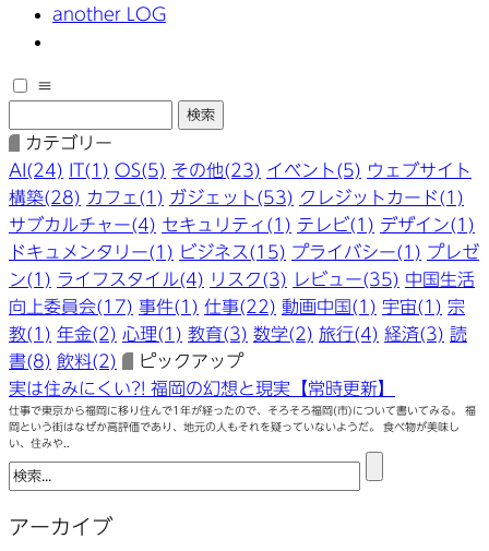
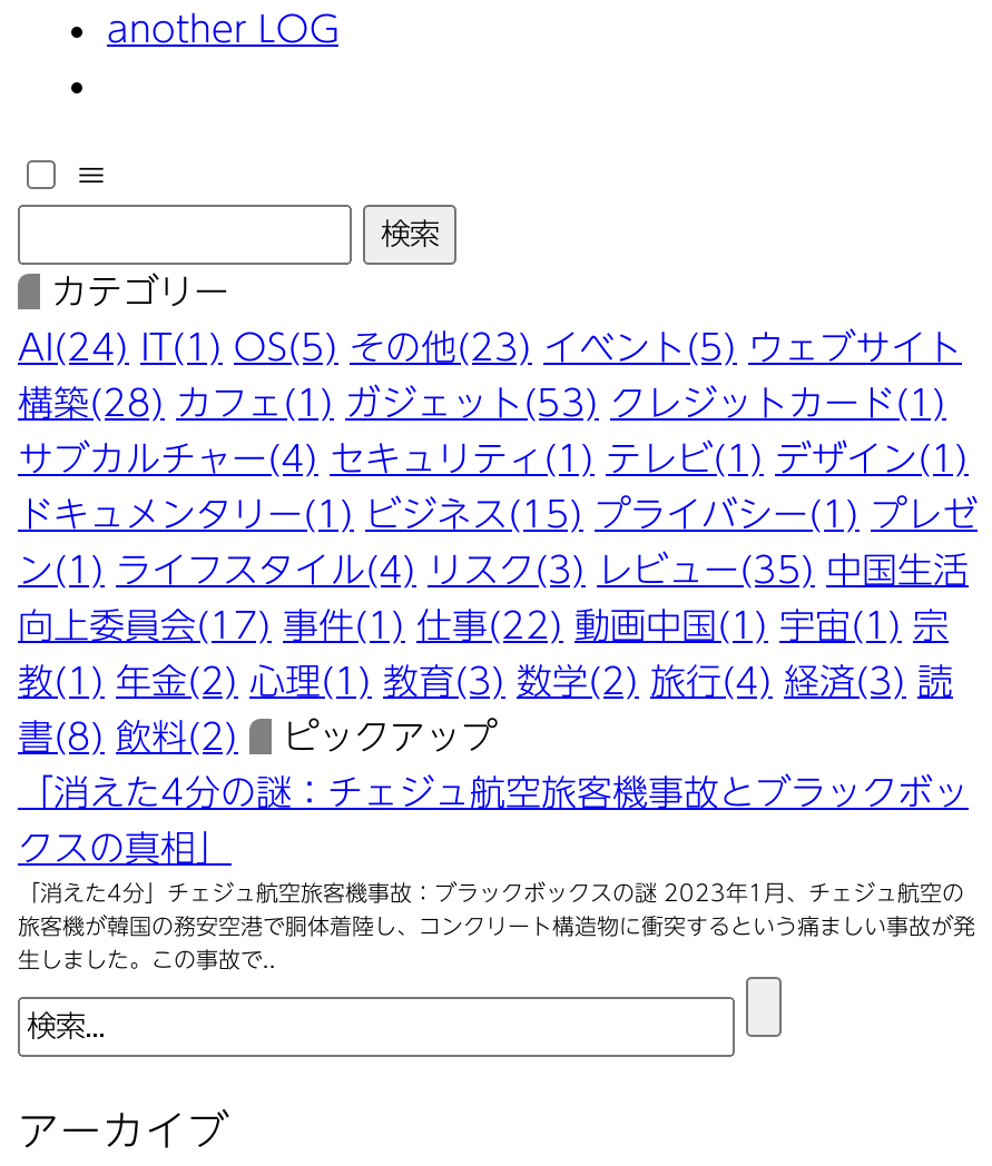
- 実は住みにくい?! 福岡の幻想と現実【常時更新】
- 仕事で東京から福岡に移り住んで1年が経ったので、そろそろ福岡(市)について書いてみる。 福
- 岡という街はなぜか高評価であり、地元の人もそれを疑っていないようだ。 食べ物が美味し
- い、住みや..
+ 「消えた4分の謎：チェジュ航空旅客機事故とブラックボッ
+ クスの真相」
+ 「消えた4分」チェジュ航空旅客機事故：ブラックボックスの謎 2023年1月、チェジュ航空の
+ 旅客機が韓国の務安空港で胴体着陸し、コンクリート構造物に衝突するという痛ましい事故が発
+ 生しました。この事故で..
